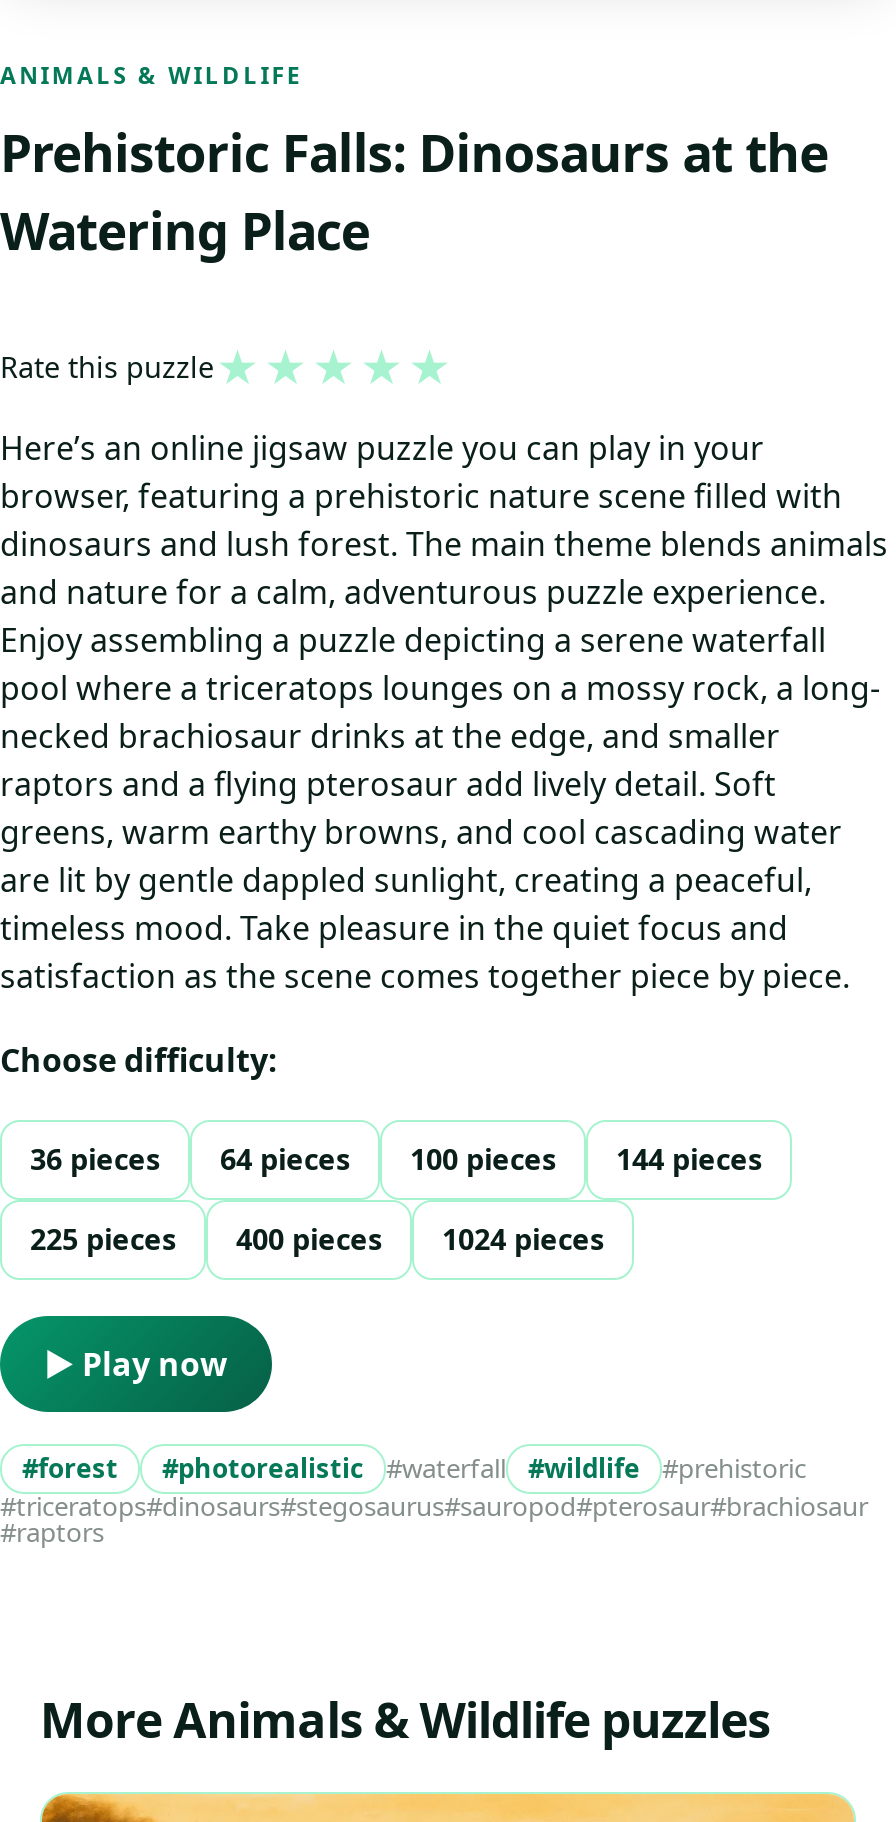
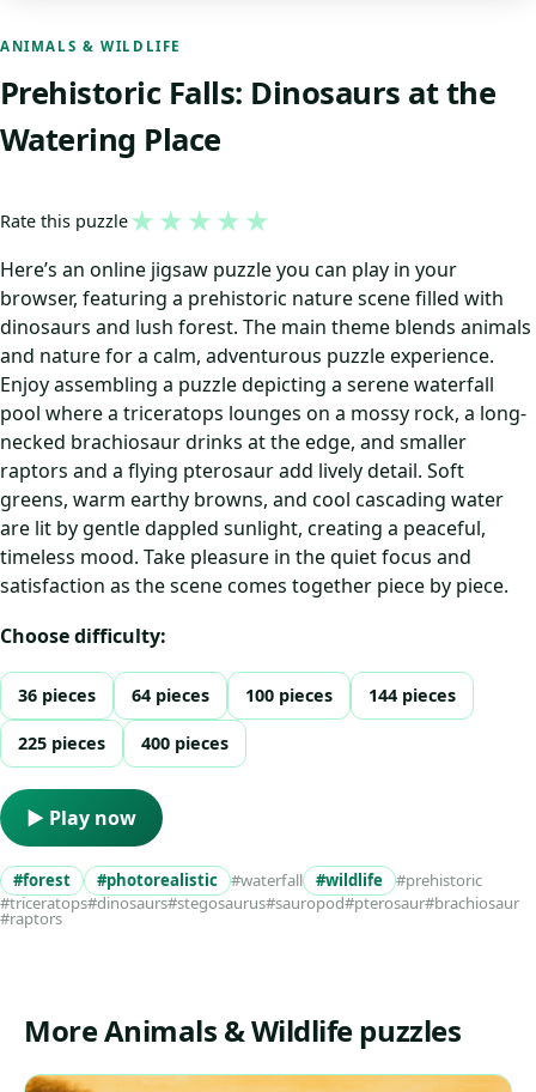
- 1024 pieces
